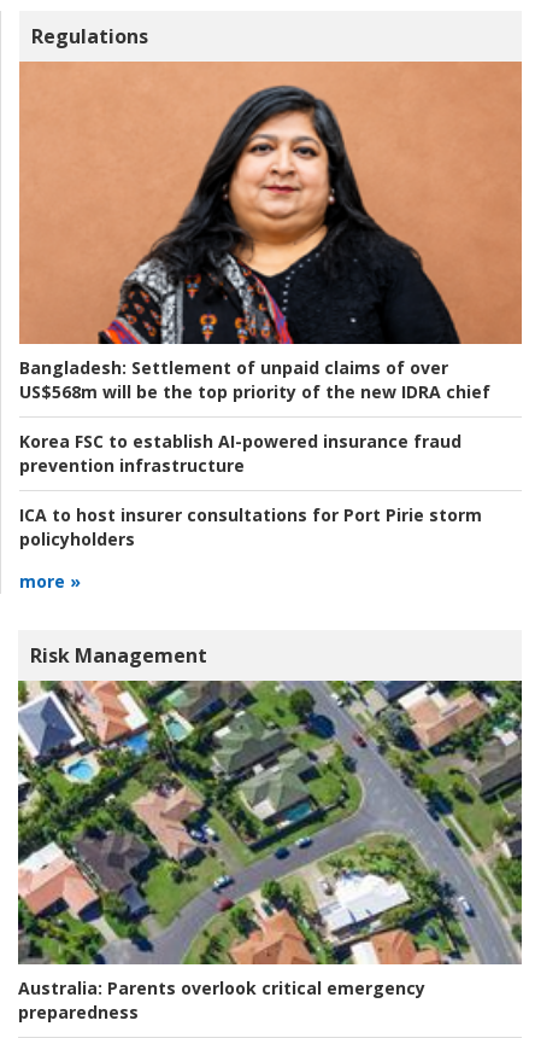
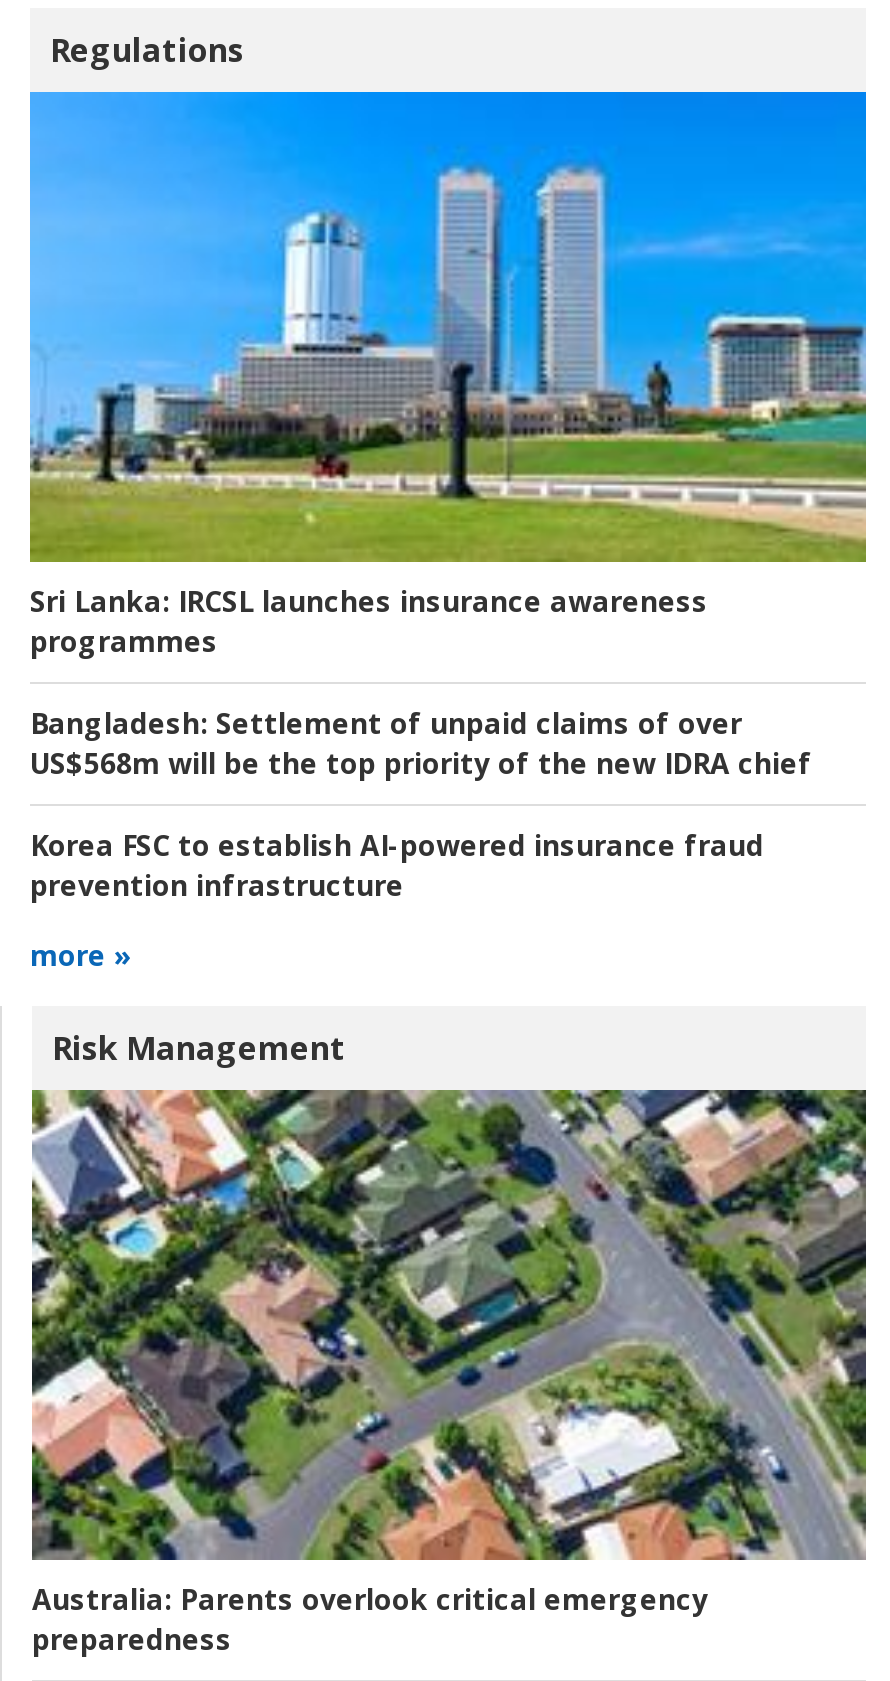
+ Sri Lanka: IRCSL launches insurance awareness
+ programmes

- [image]
+ [image]

moved down: Bangladesh: Settlement of unpaid claims of over | US$568m will be the top priority of the new IDRA chief | Korea FSC to establish AI-powered insurance fraud | prevention infrastructure

- ICA to host insurer consultations for Port Pirie storm
- policyholders
